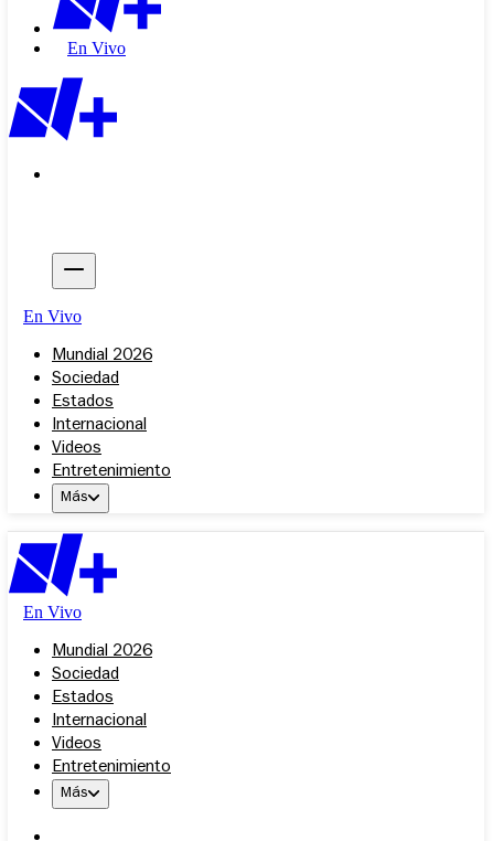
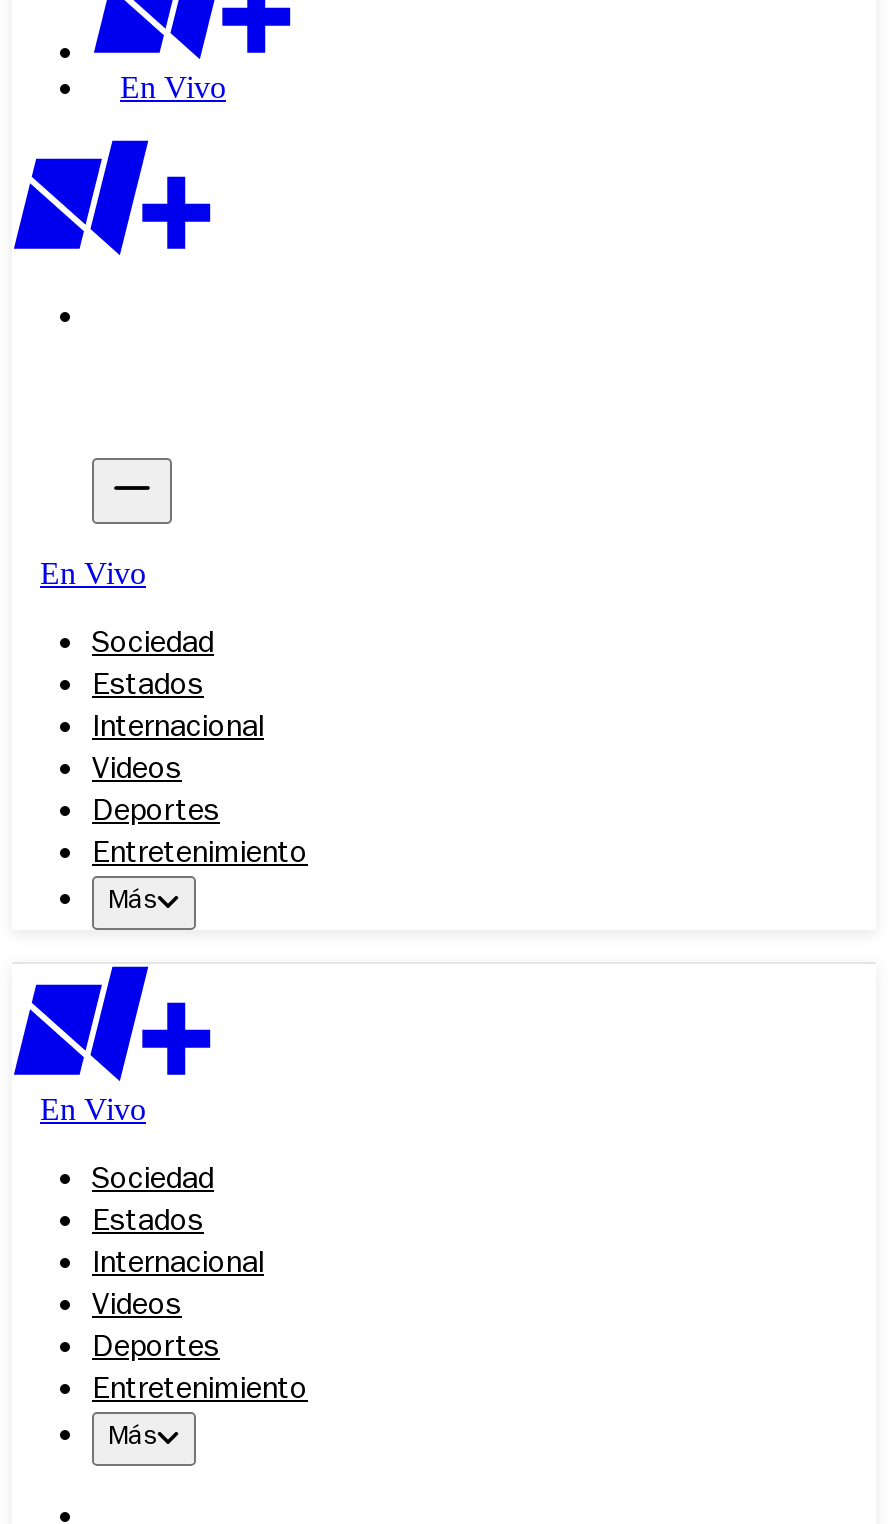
- Mundial 2026

moved up: Sociedad | Estados | Internacional | Videos

+ Deportes

- Mundial 2026

moved up: Sociedad | Estados | Internacional | Videos

+ Deportes
